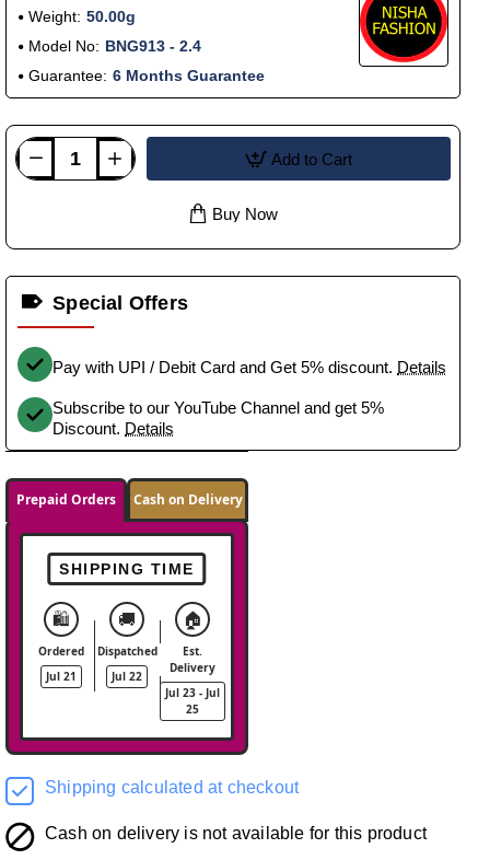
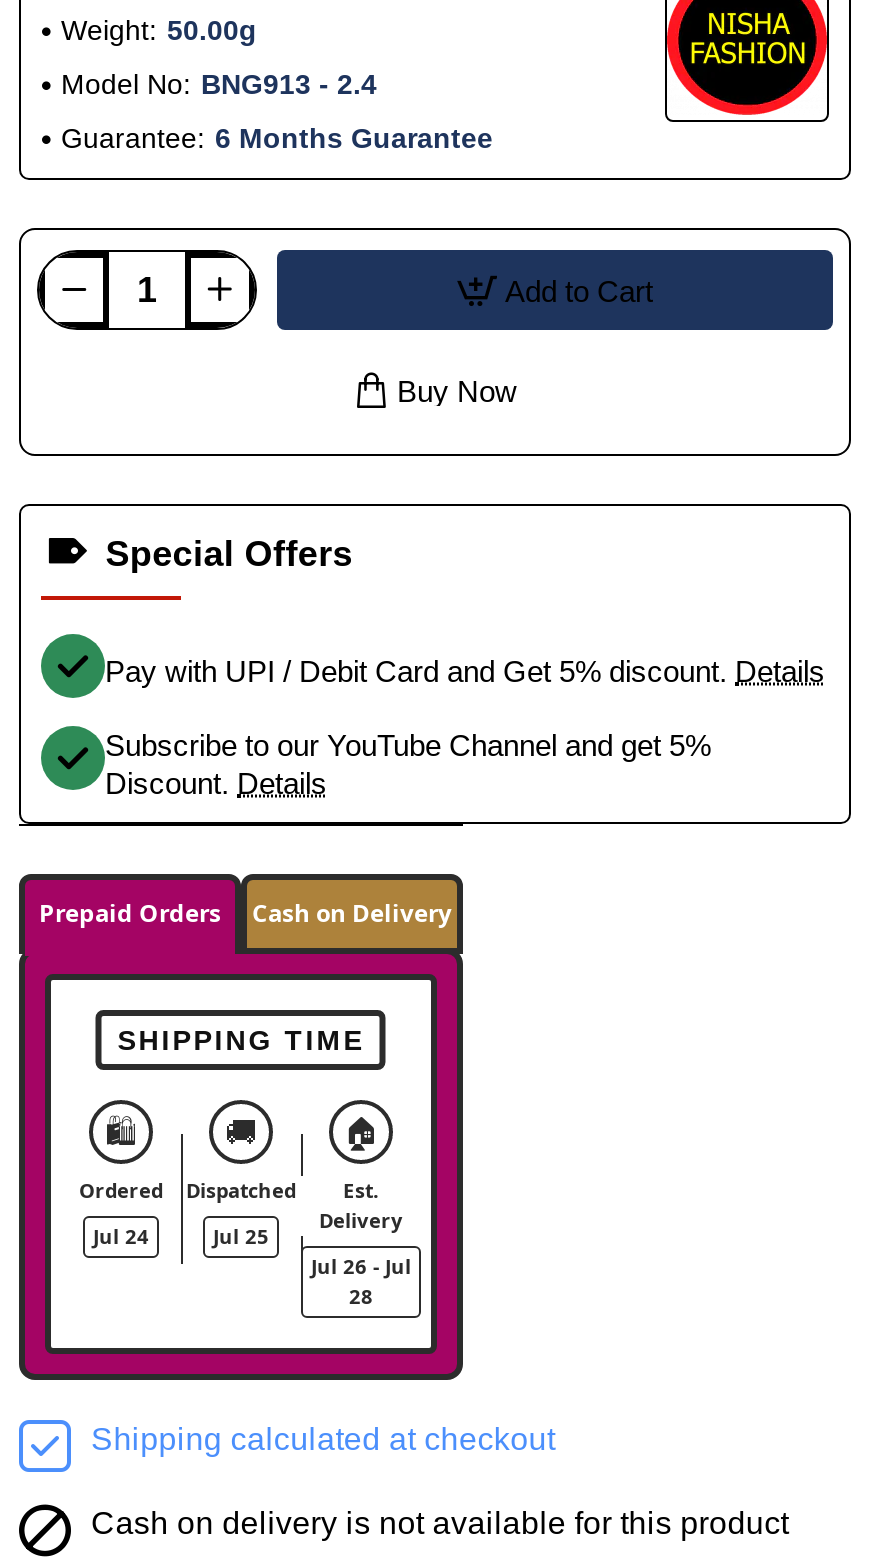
- Jul 21
+ Jul 24

- Jul 22
+ Jul 25

- Jul 23 - Jul
+ Jul 26 - Jul

- 25
+ 28
